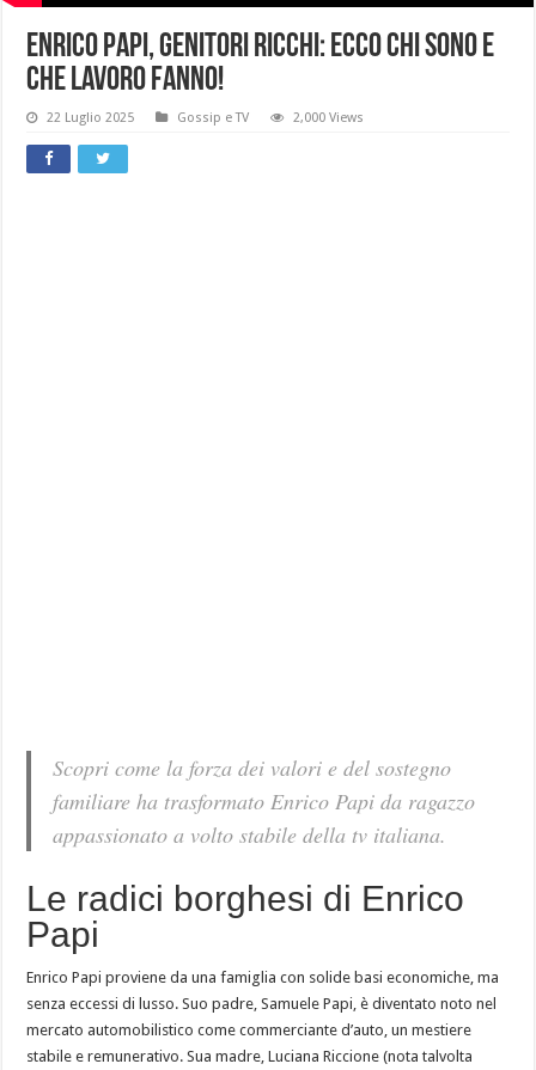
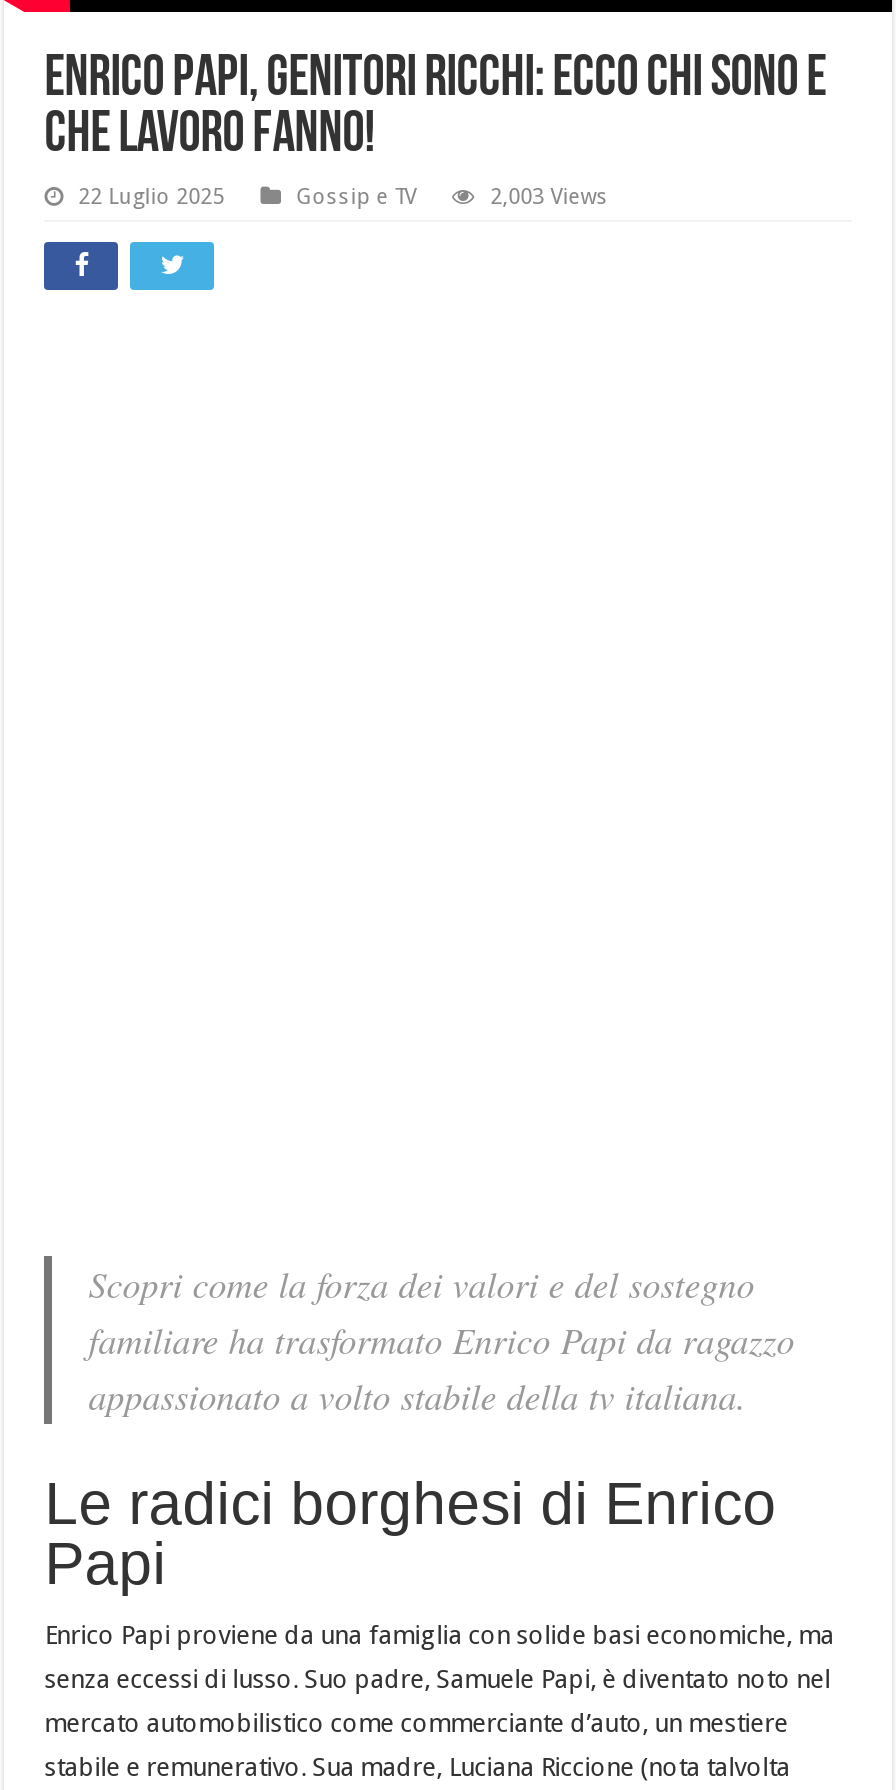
- 2,000 Views
+ 2,003 Views
